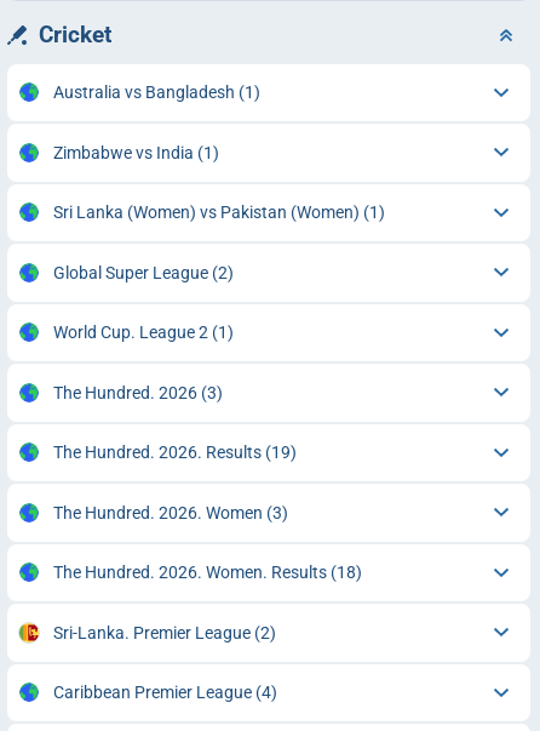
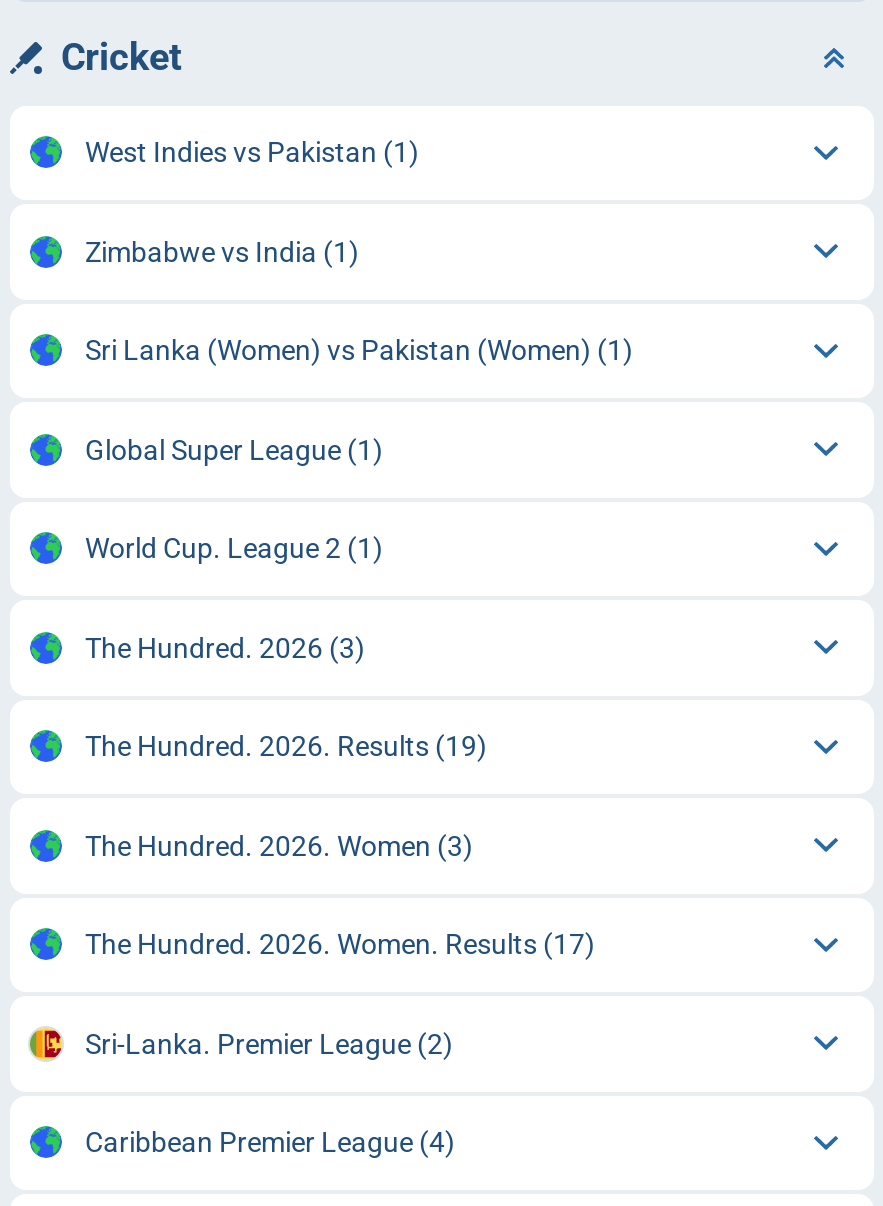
- Australia vs Bangladesh (1)
+ West Indies vs Pakistan (1)

- Global Super League (2)
+ Global Super League (1)

- The Hundred. 2026. Women. Results (18)
+ The Hundred. 2026. Women. Results (17)
